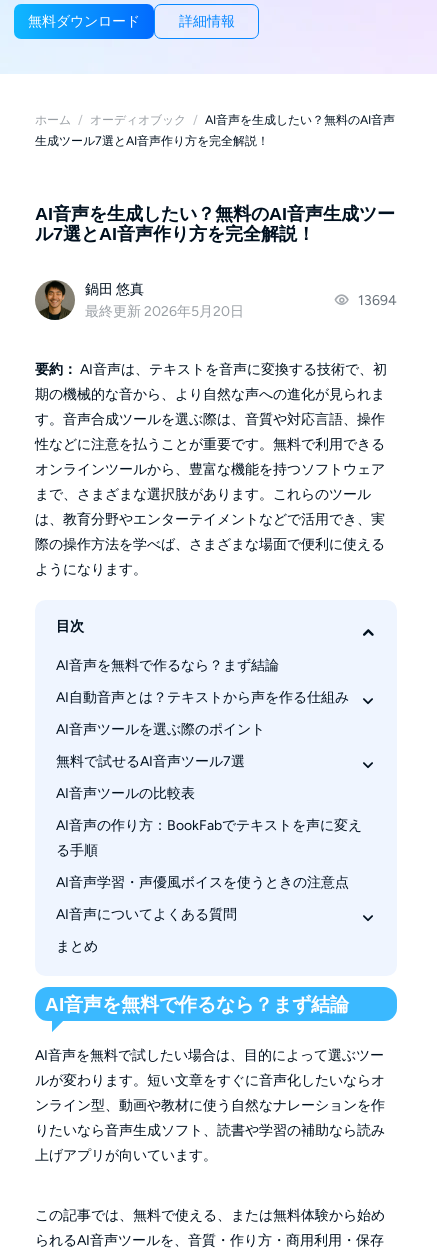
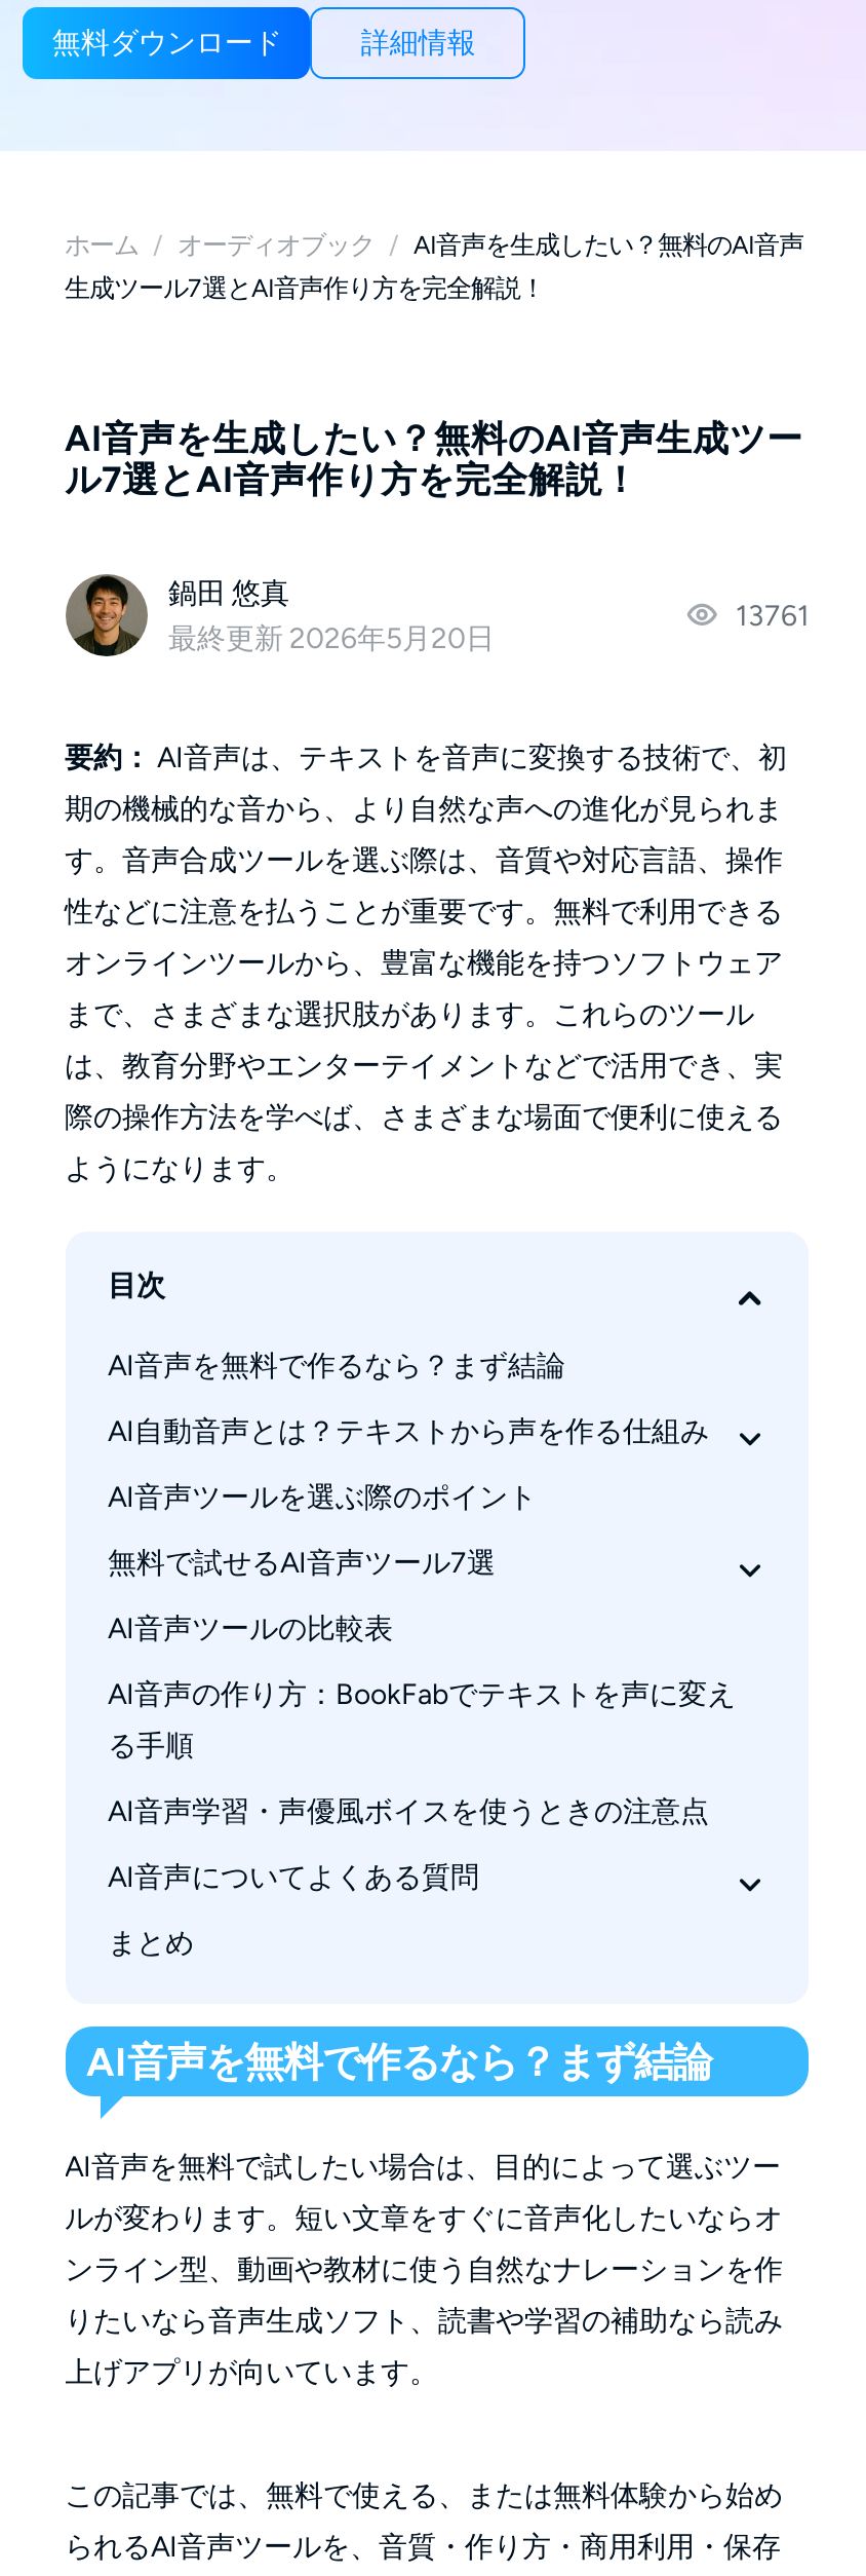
- 13694
+ 13761
